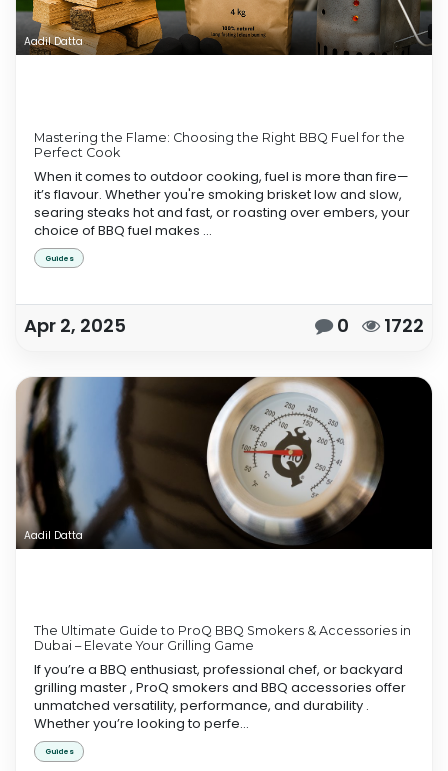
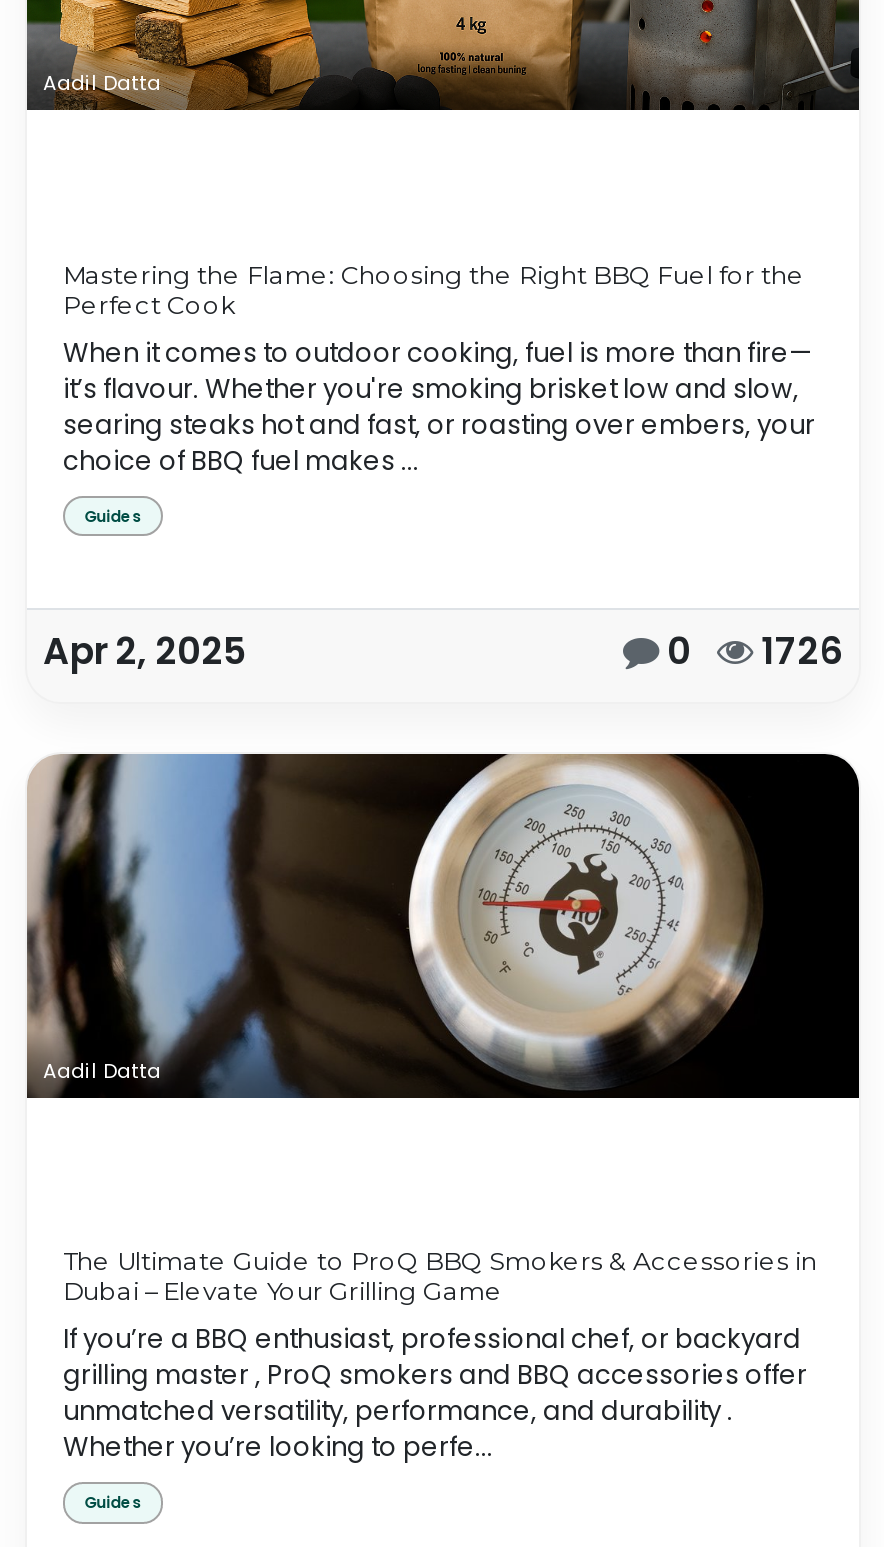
- 0 1722
+ 0 1726
